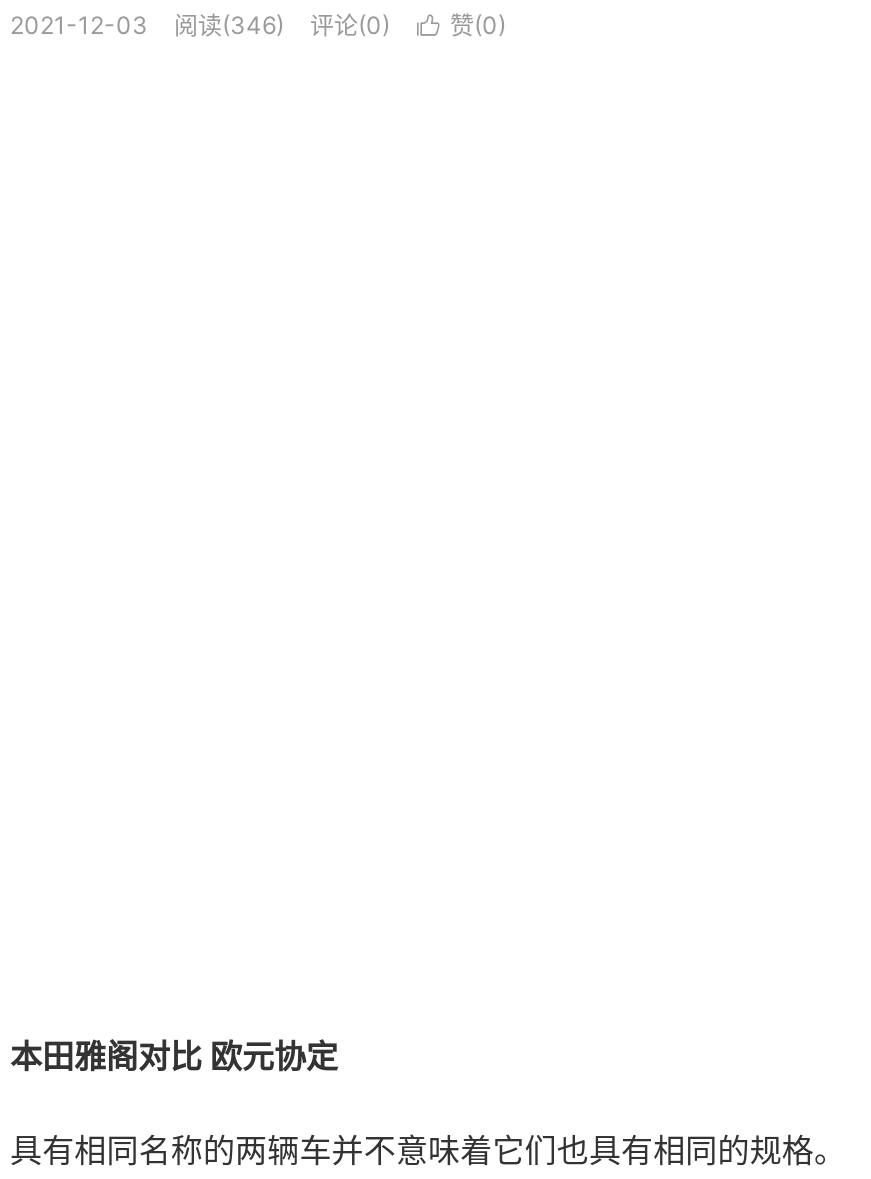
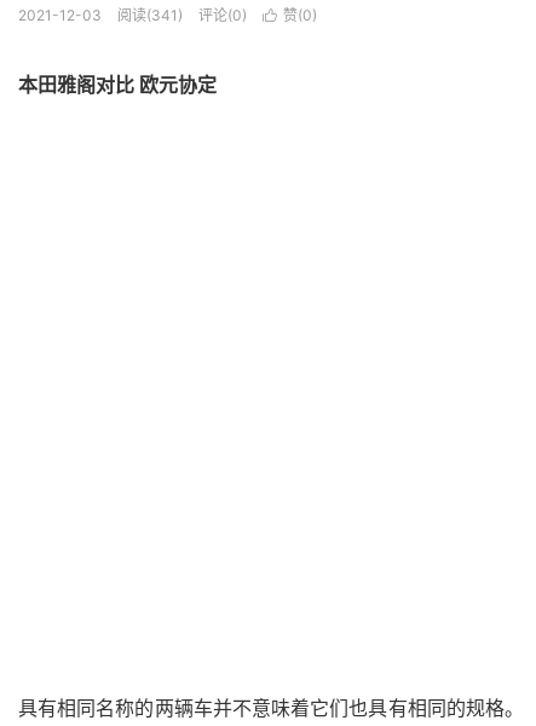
- 阅读(346)
+ 阅读(341)

moved up: 本田雅阁对比 欧元协定
